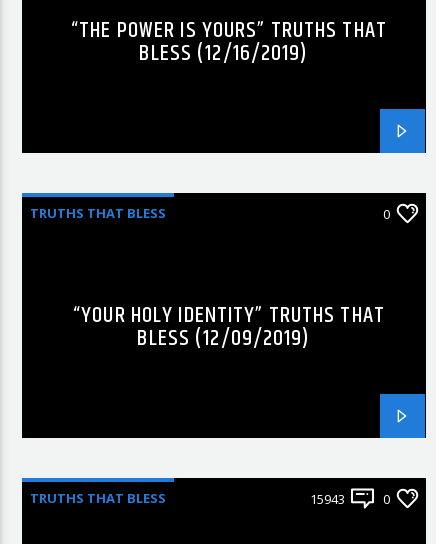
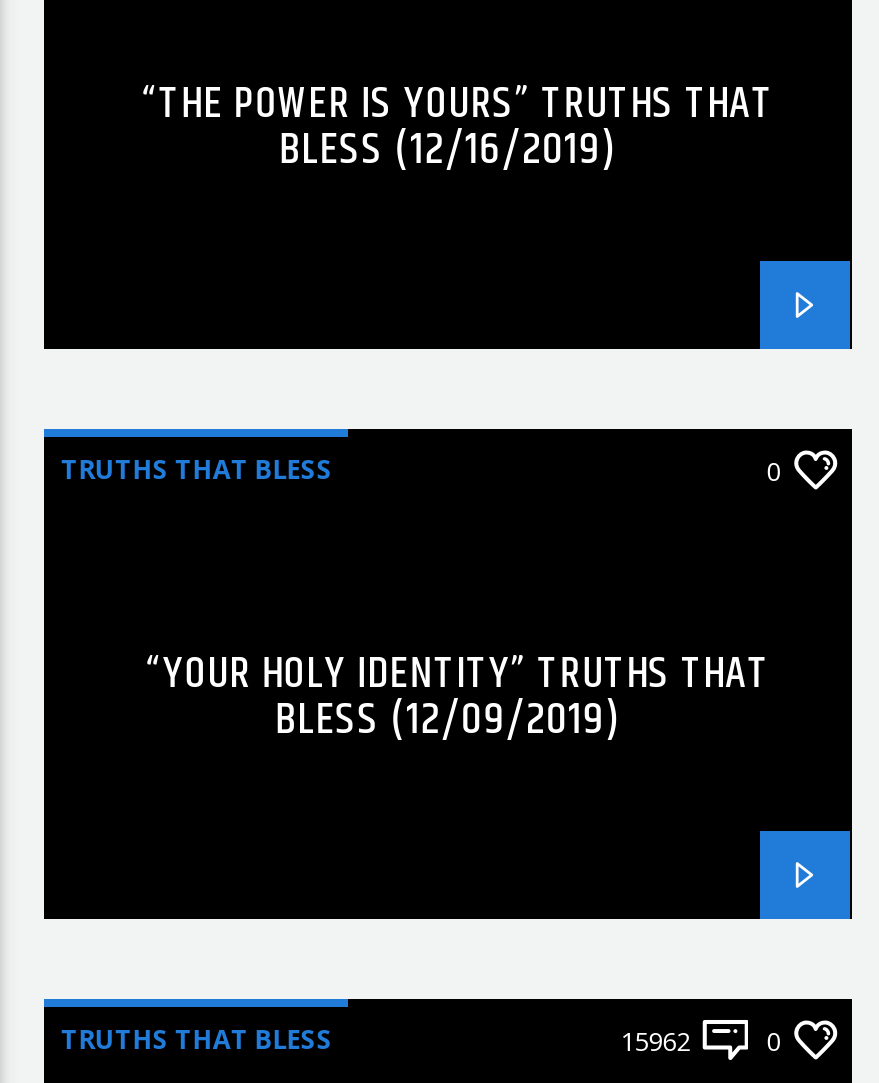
- 15943 0
+ 15962 0
